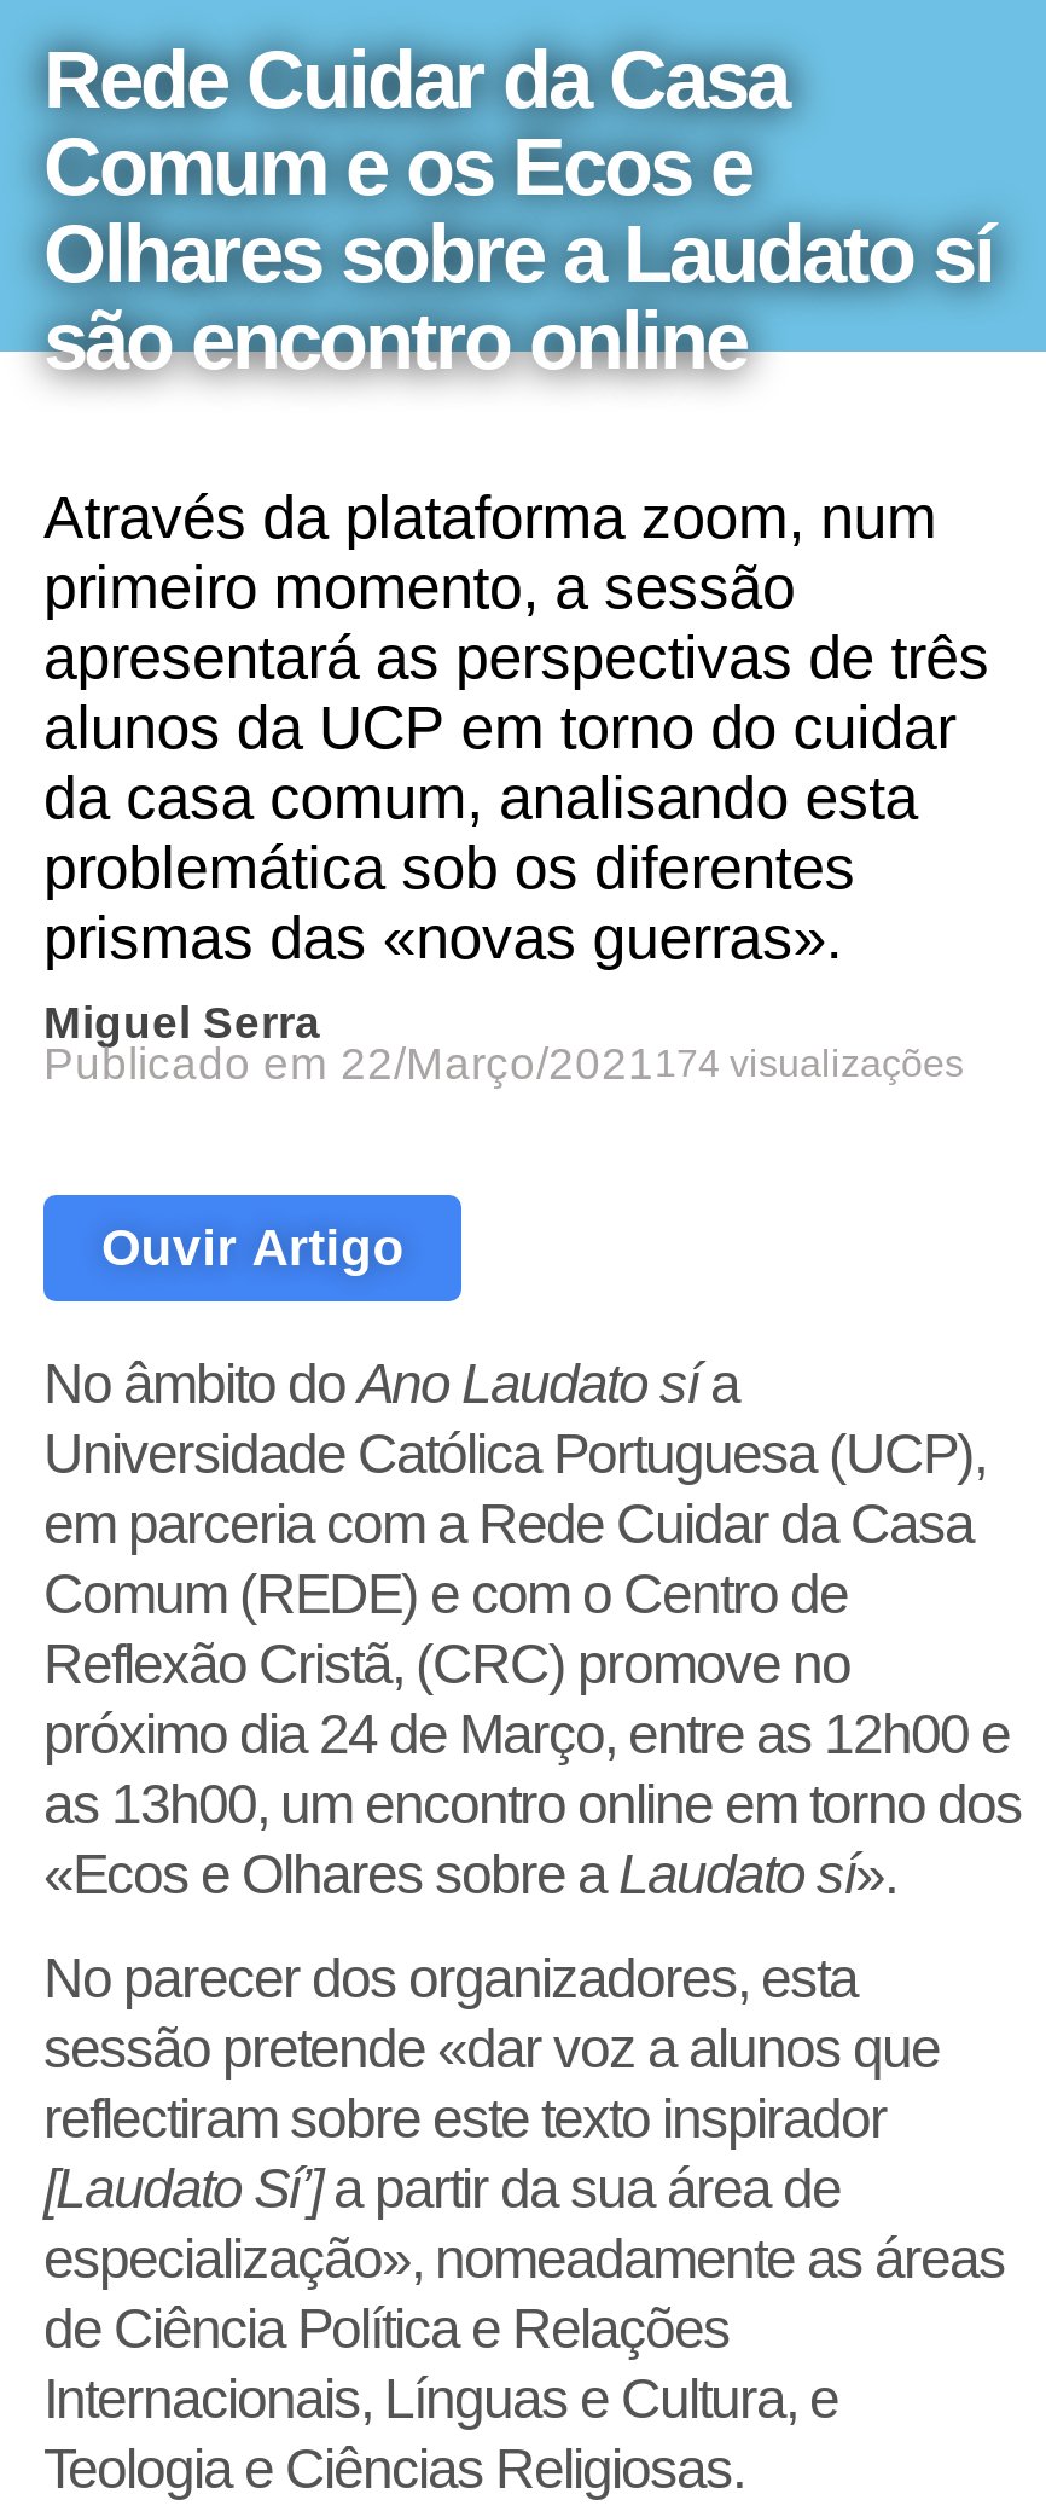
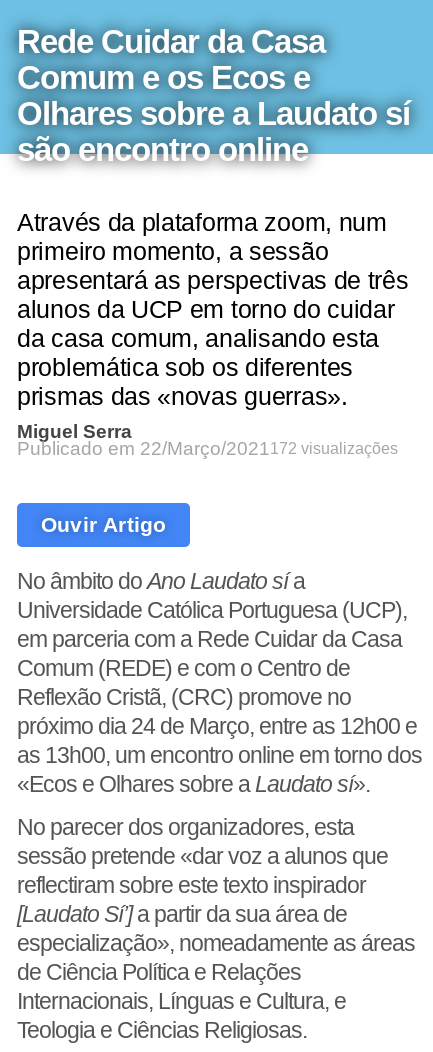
- Publicado em 22/Março/2021174 visualizações
+ Publicado em 22/Março/2021172 visualizações
